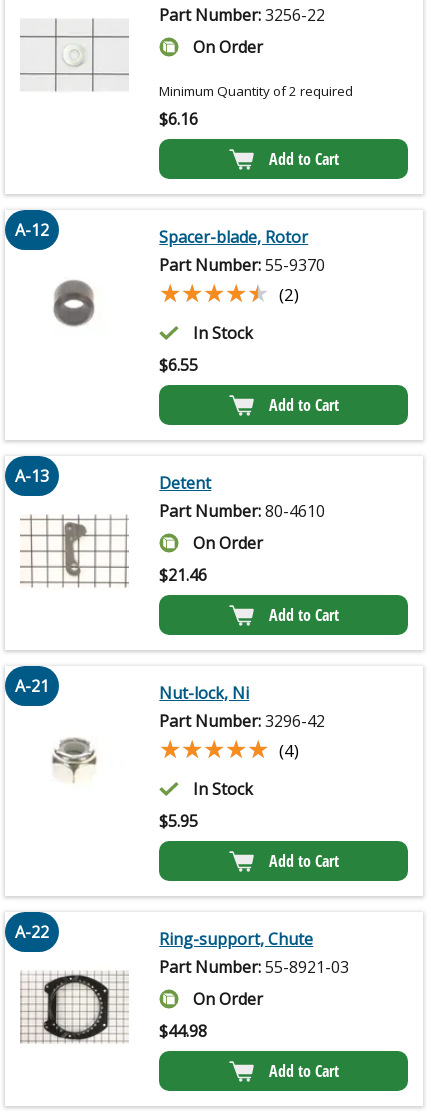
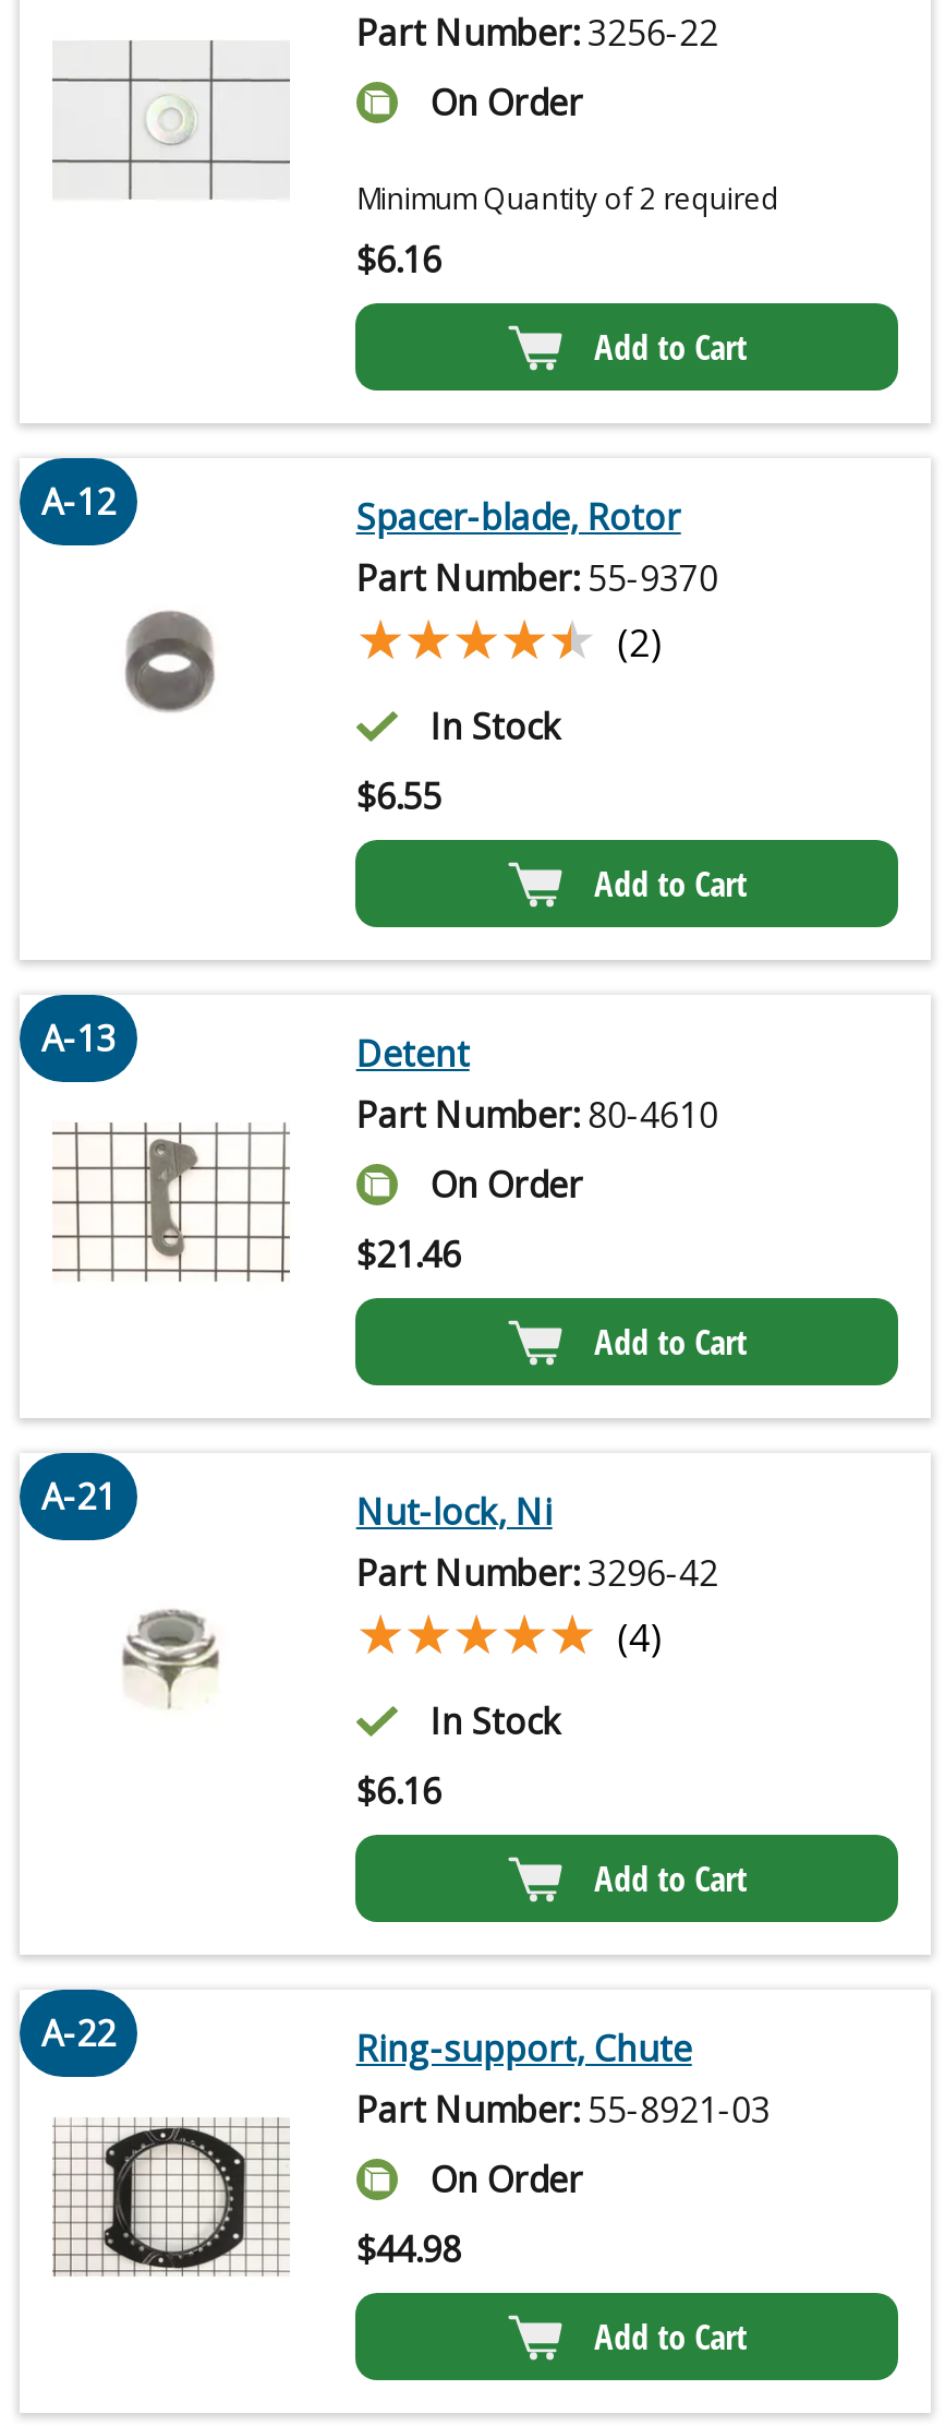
- $5.95
+ $6.16
